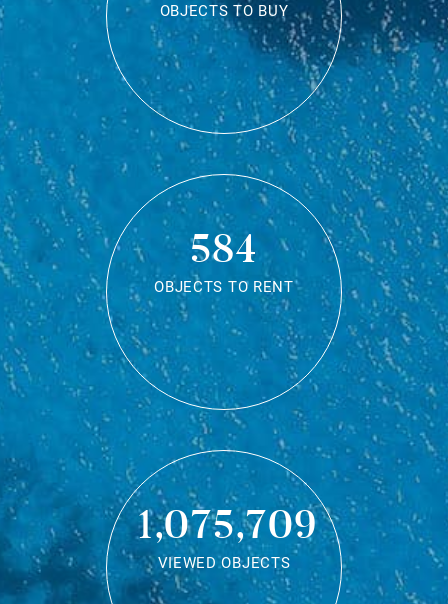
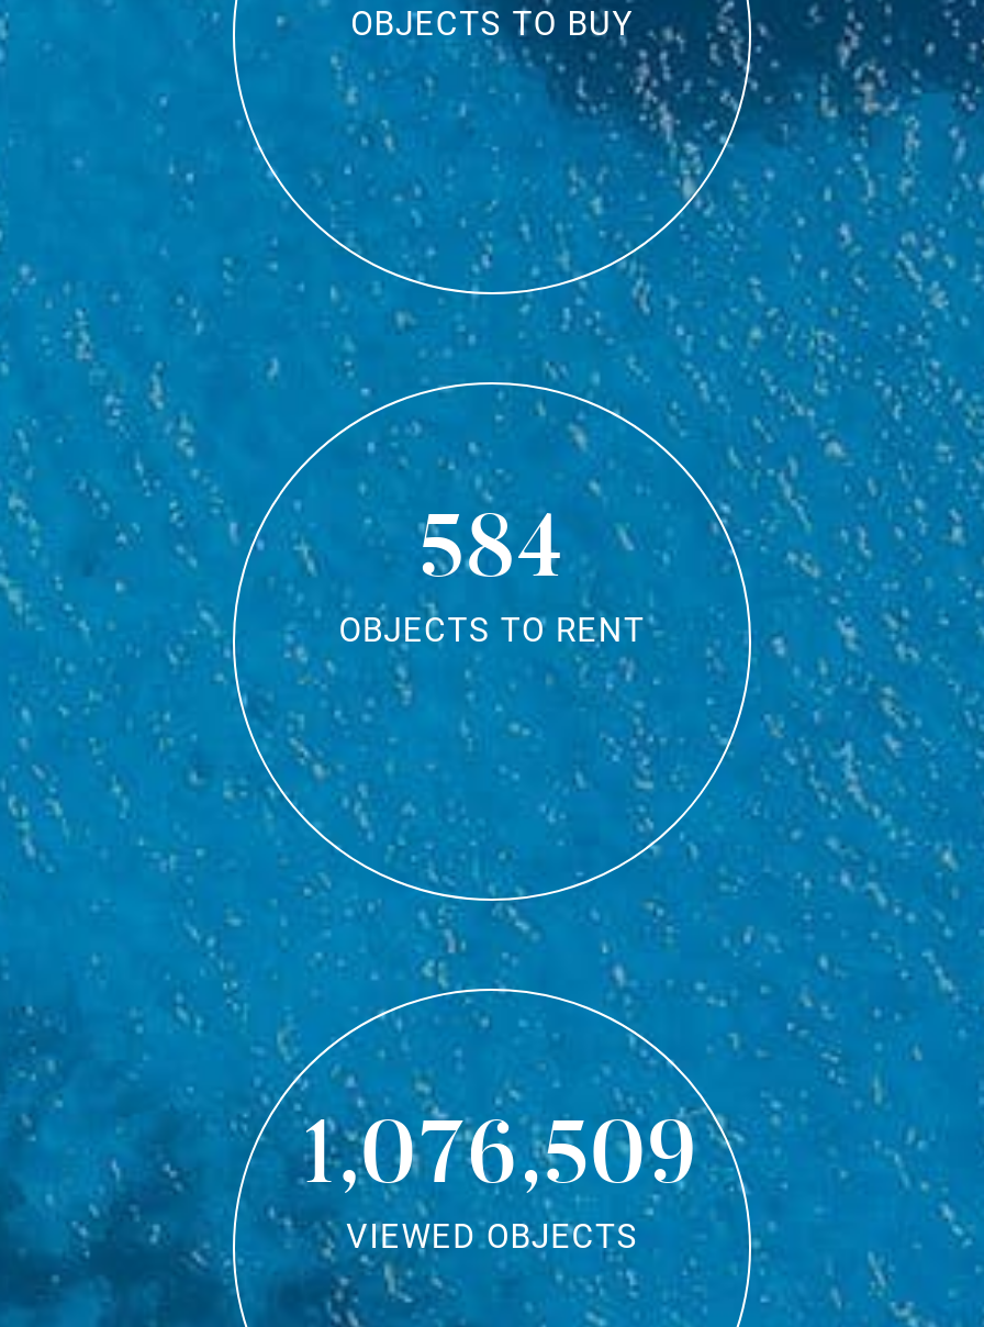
- 1,075,709
+ 1,076,509
